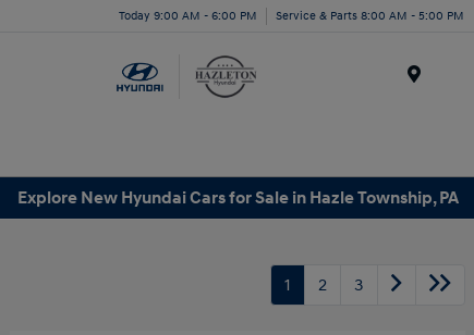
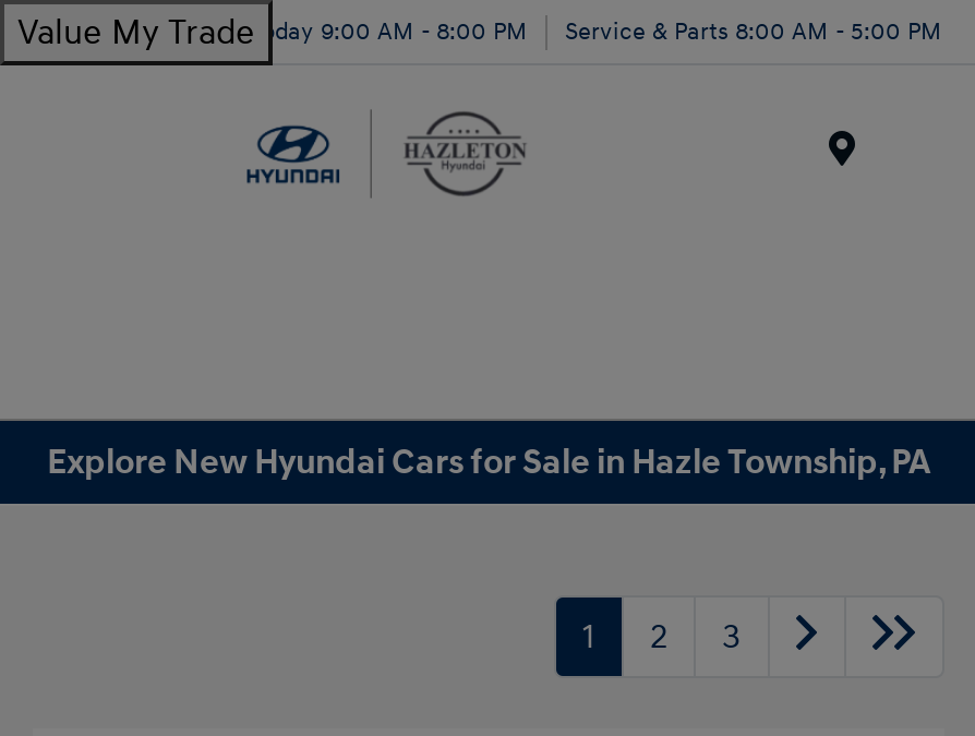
- Today 9:00 AM - 6:00 PM
+ Value My Trade Today 9:00 AM - 8:00 PM
